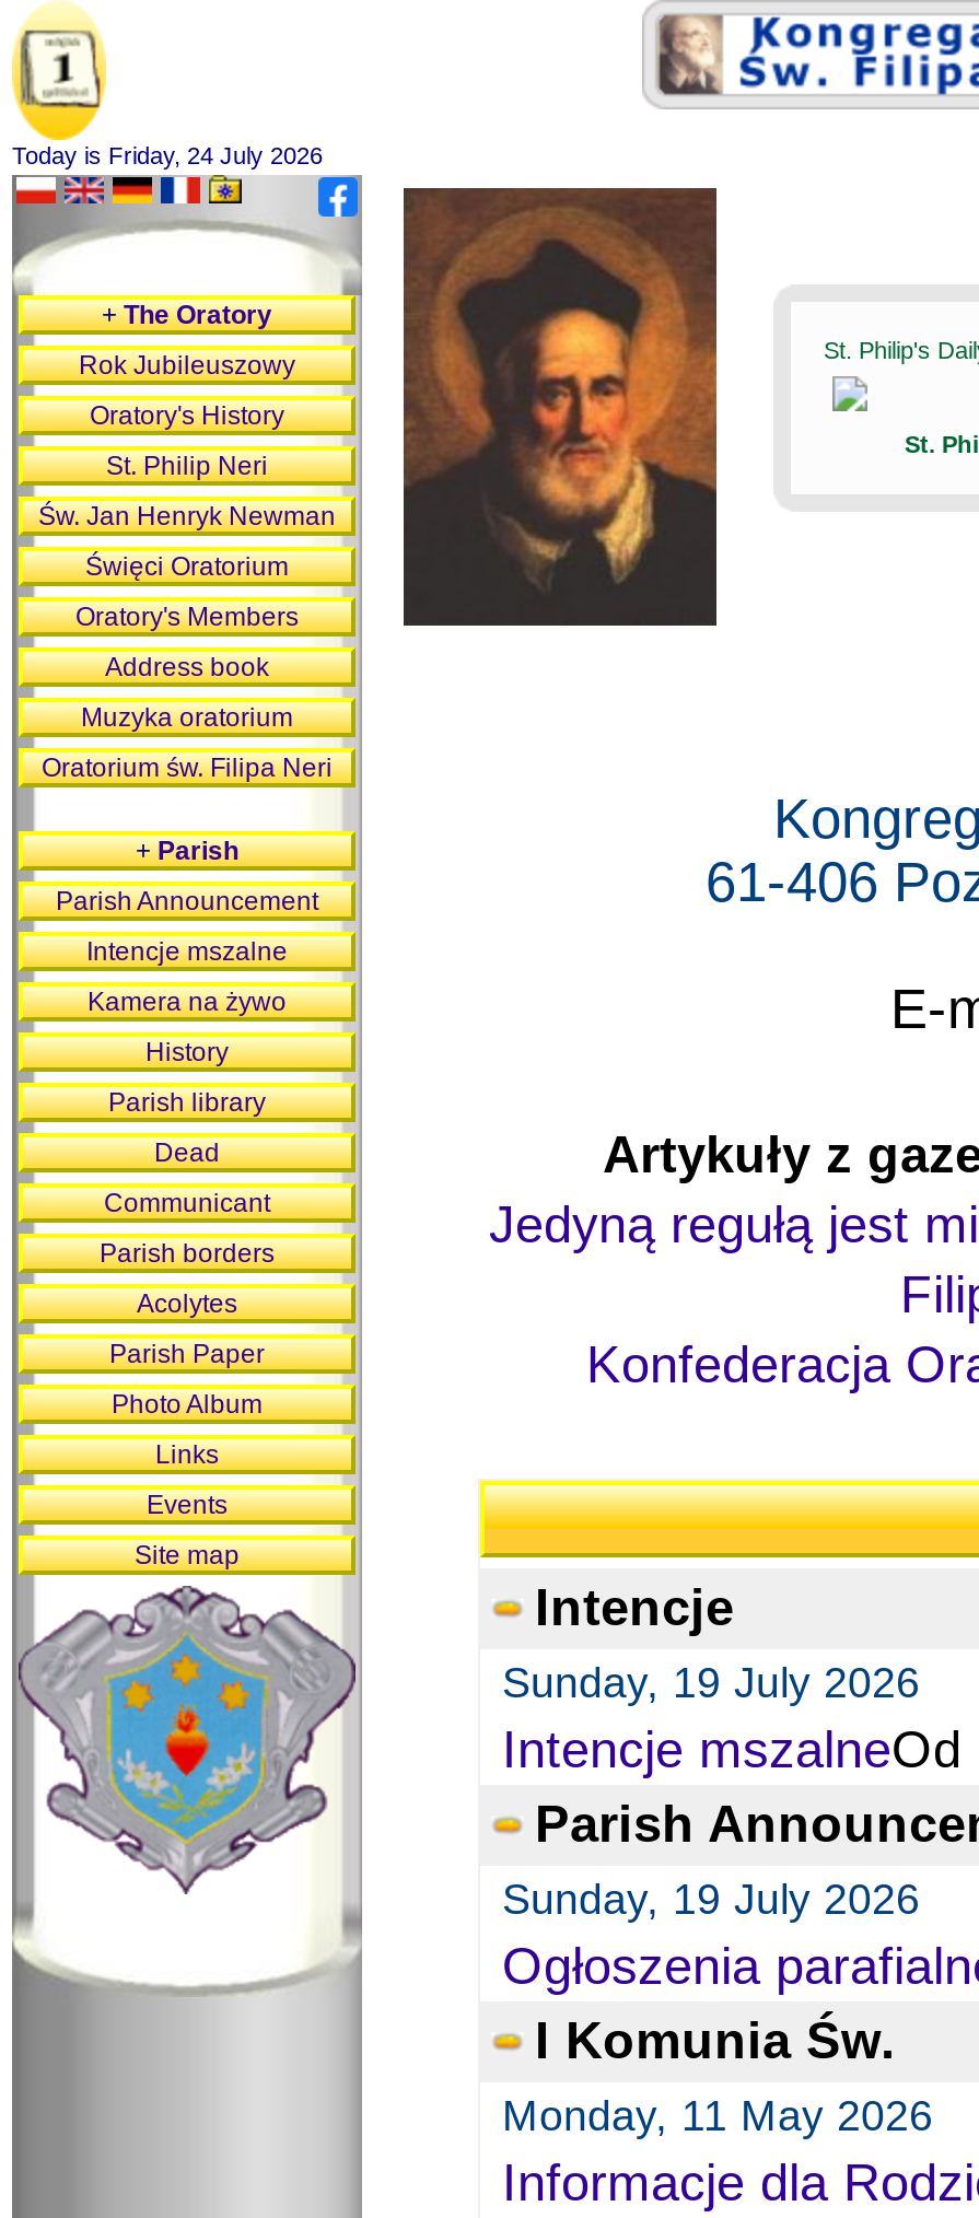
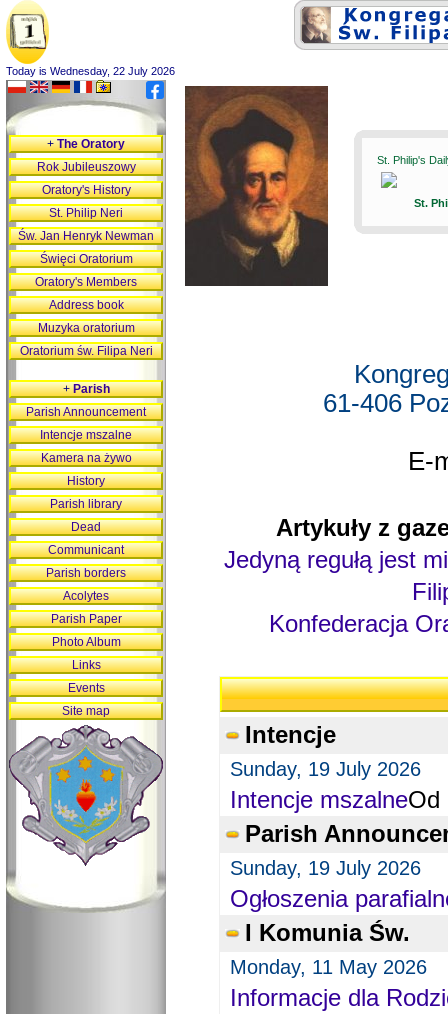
- Today is Friday, 24 July 2026
+ Today is Wednesday, 22 July 2026
